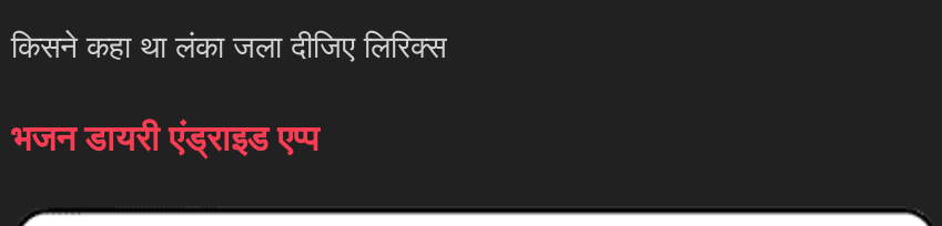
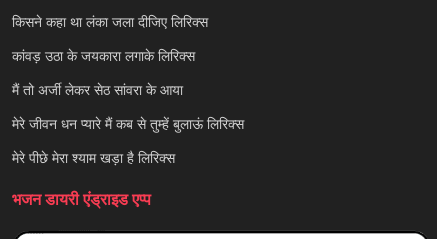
+ कांवड़ उठा के जयकारा लगाके लिरिक्स
+ मैं तो अर्जी लेकर सेठ सांवरा के आया
+ मेरे जीवन धन प्यारे मैं कब से तुम्हें बुलाऊं लिरिक्स
+ मेरे पीछे मेरा श्याम खड़ा है लिरिक्स
